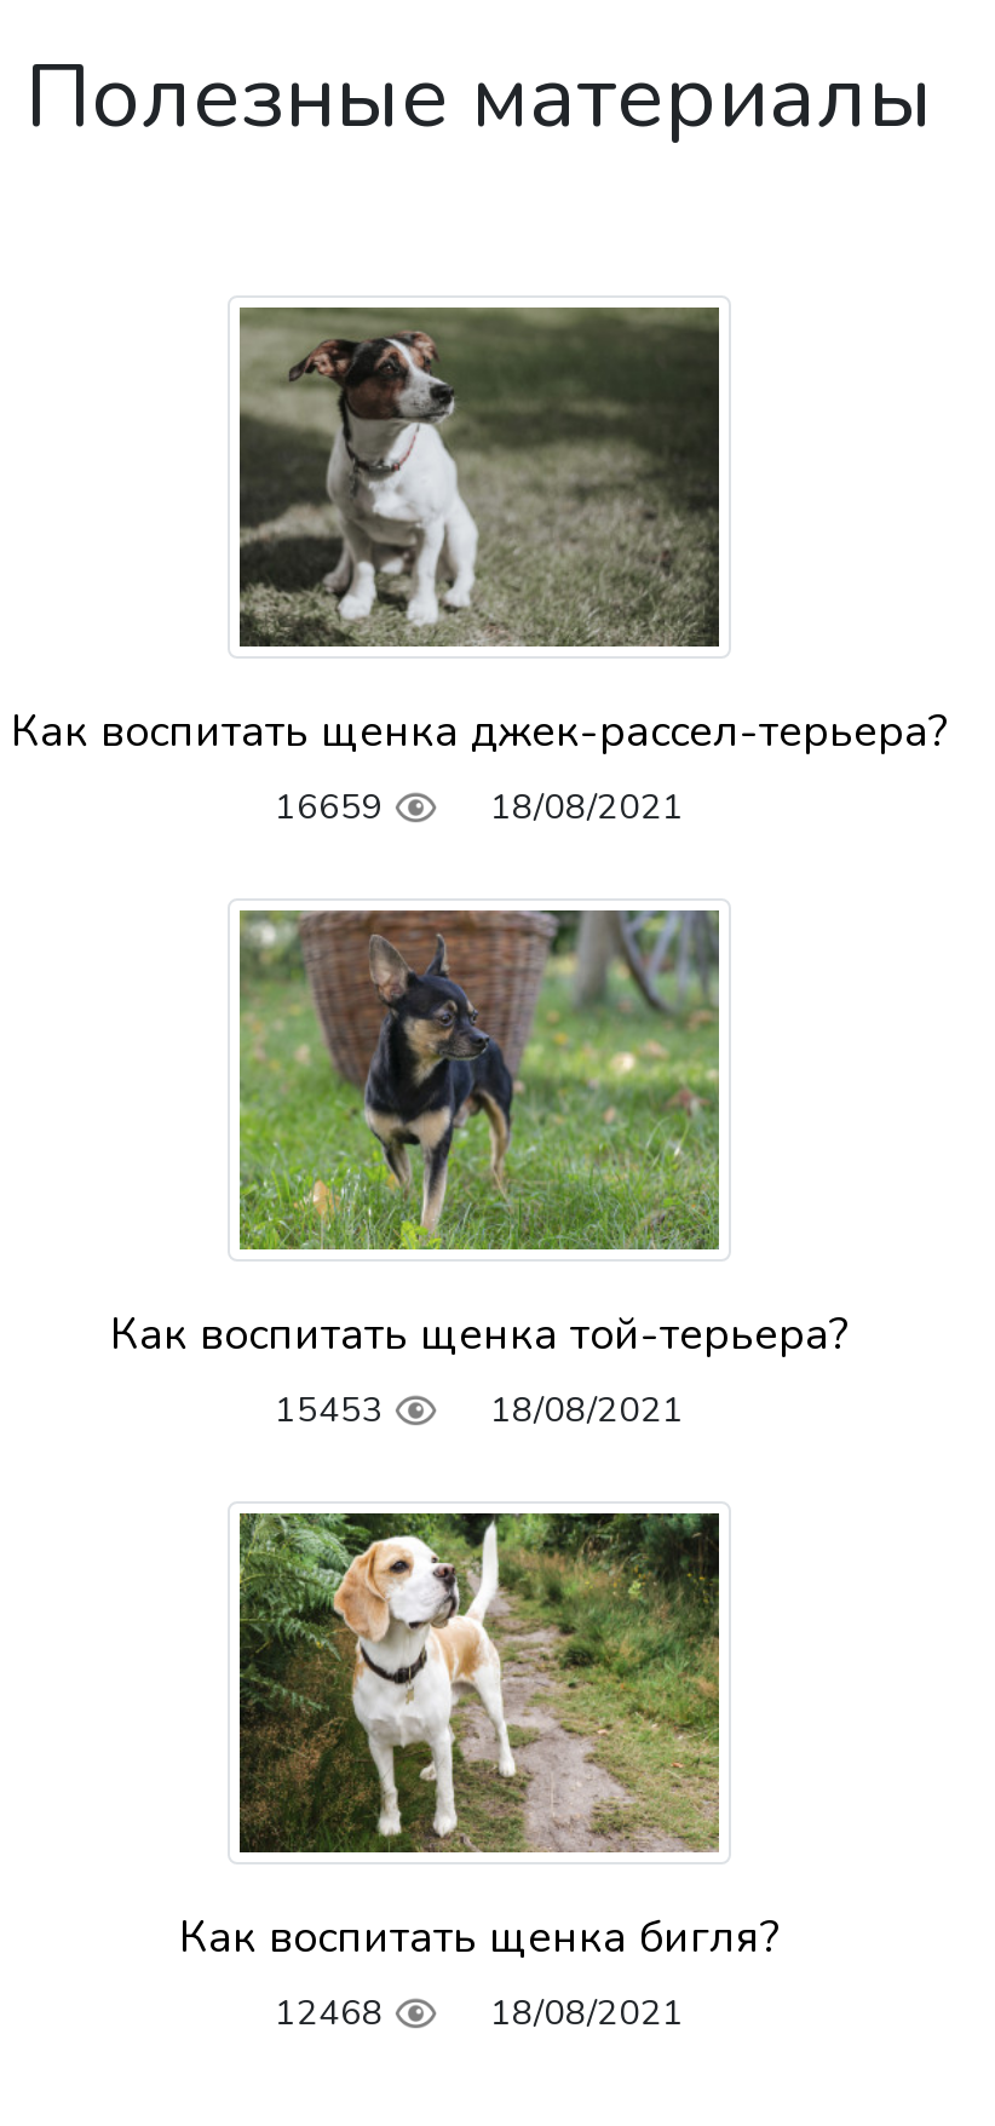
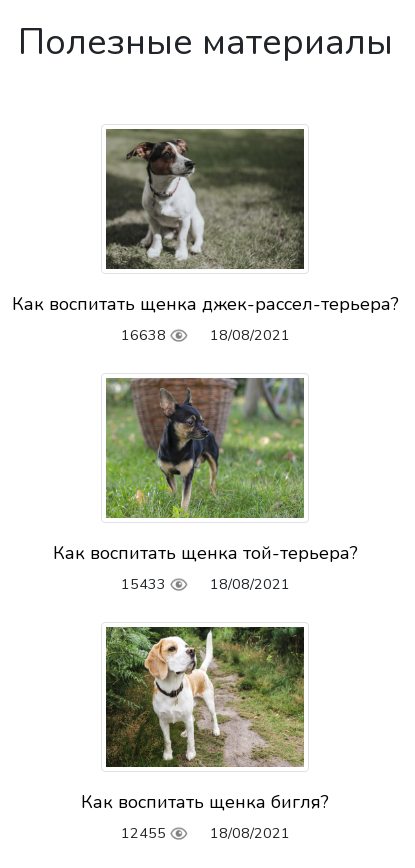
- 16659 18/08/2021
+ 16638 18/08/2021

- 15453 18/08/2021
+ 15433 18/08/2021

- 12468 18/08/2021
+ 12455 18/08/2021
